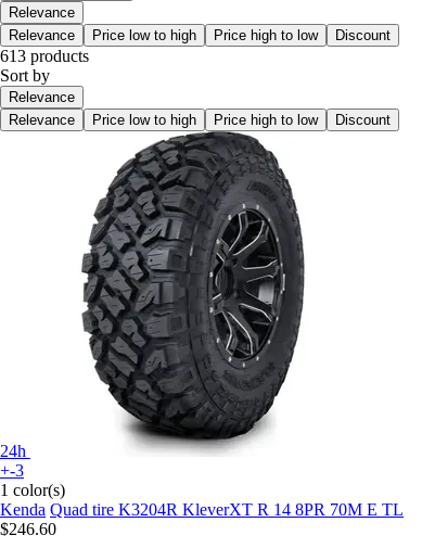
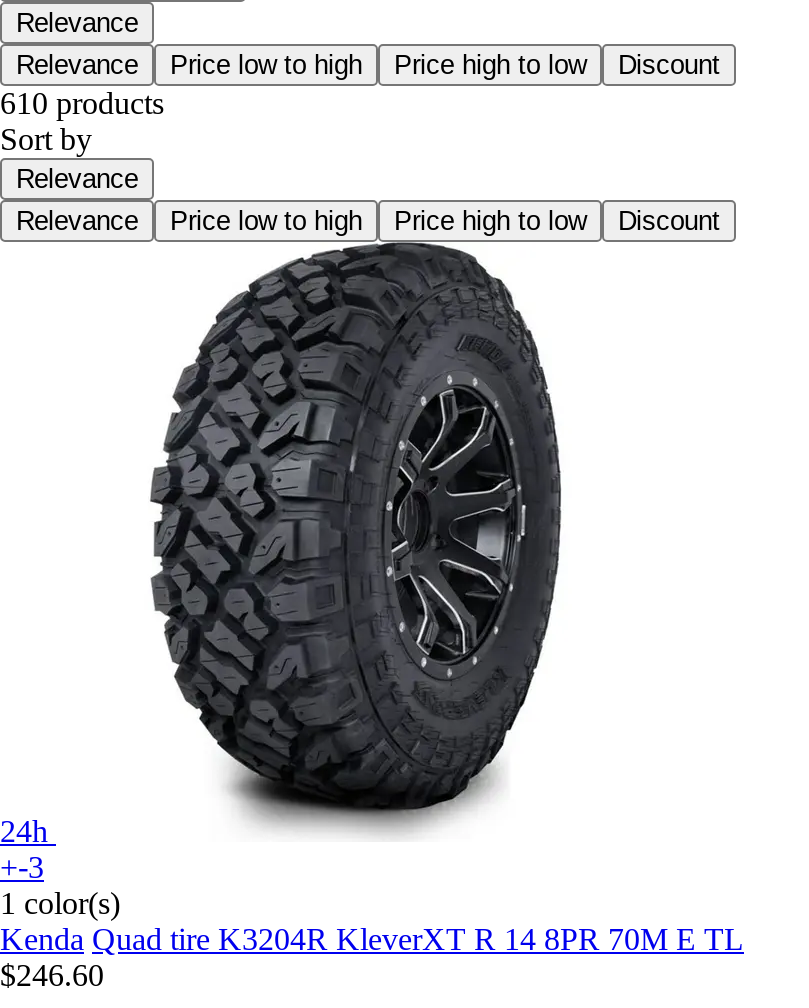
- 613 products
+ 610 products
